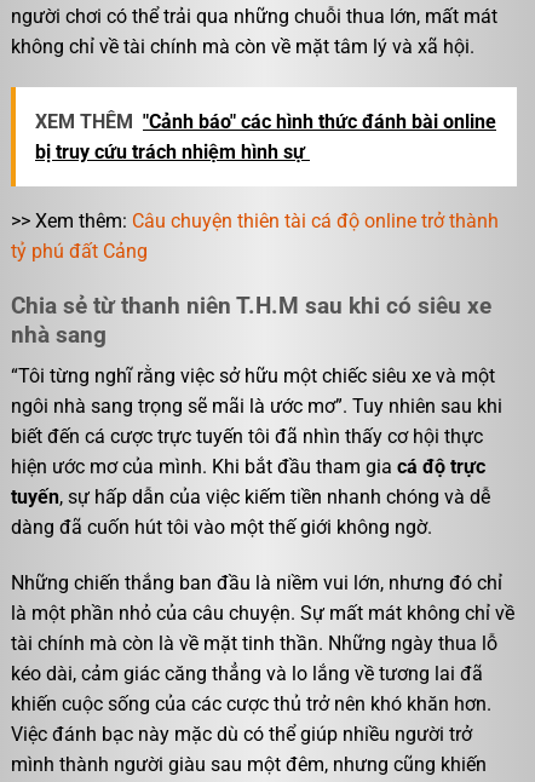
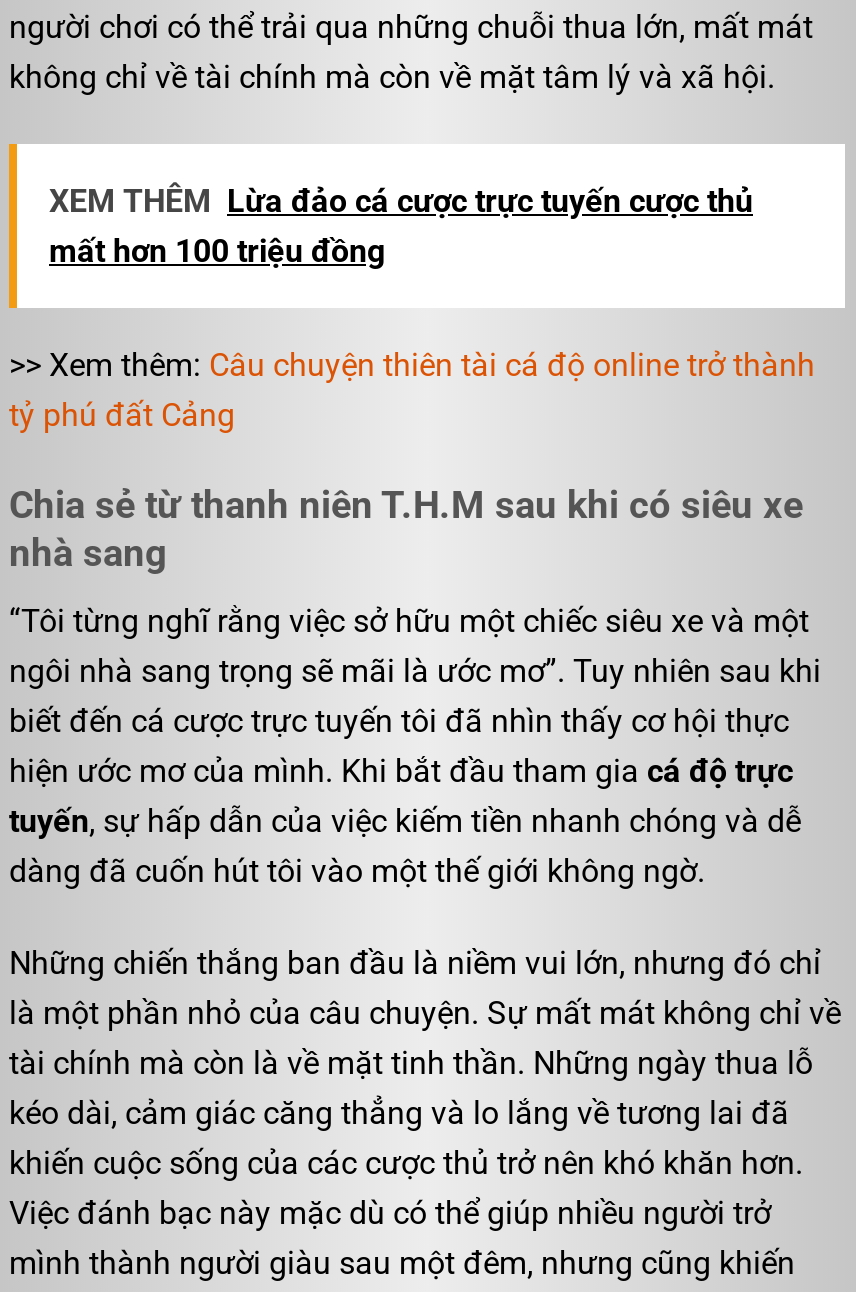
- XEM THÊM "Cảnh báo" các hình thức đánh bài online
- bị truy cứu trách nhiệm hình sự
+ XEM THÊM Lừa đảo cá cược trực tuyến cược thủ
+ mất hơn 100 triệu đồng
